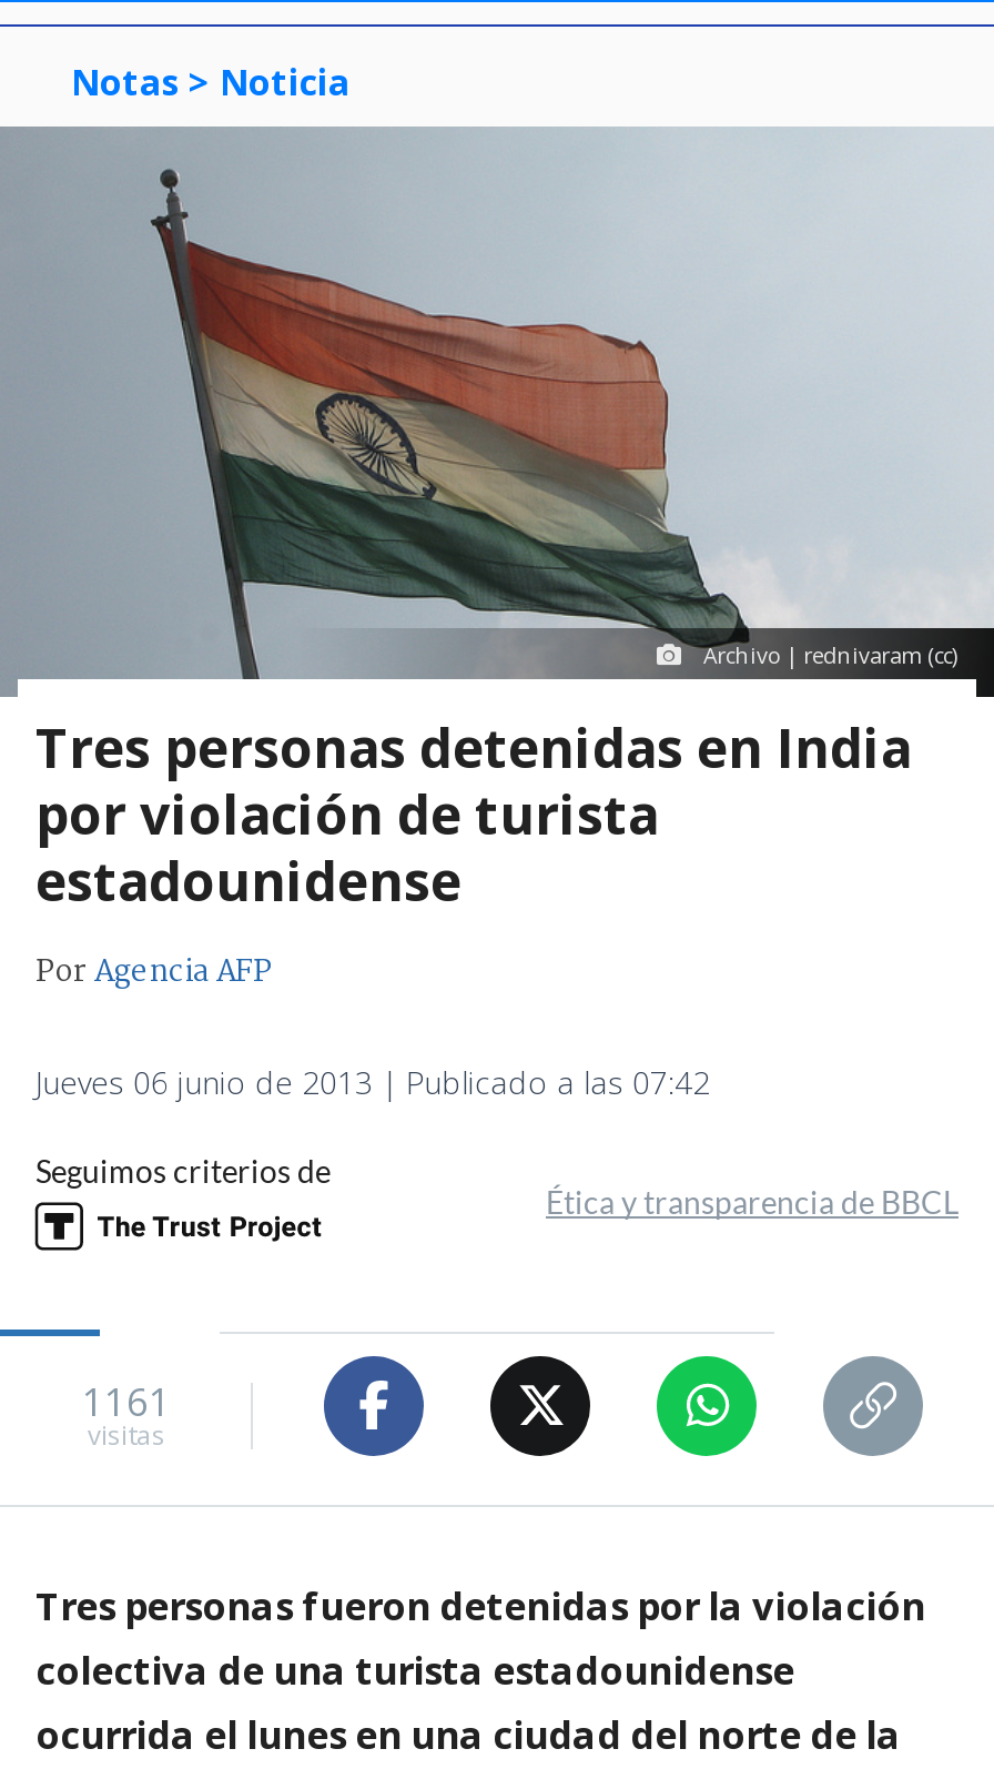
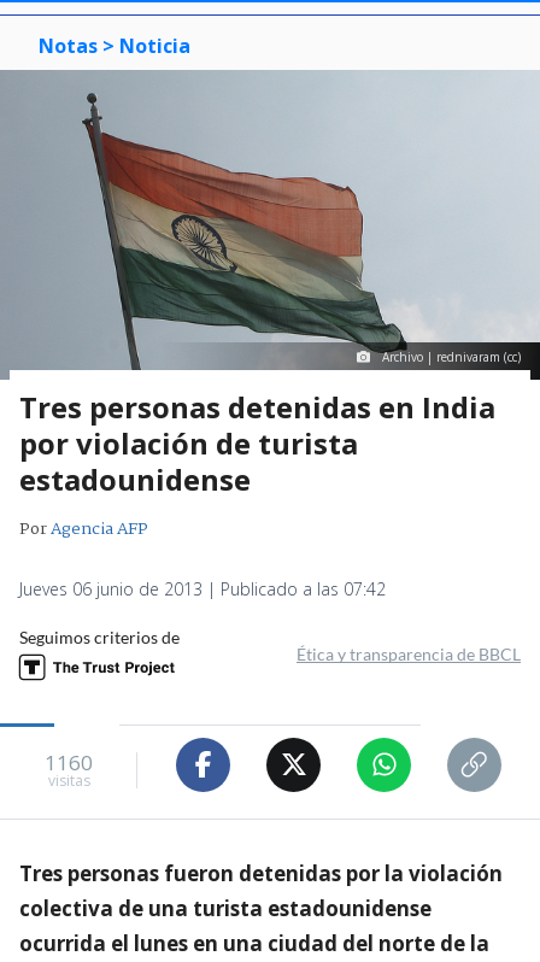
- 1161
+ 1160
